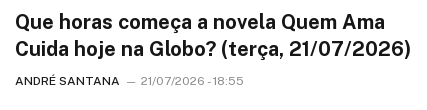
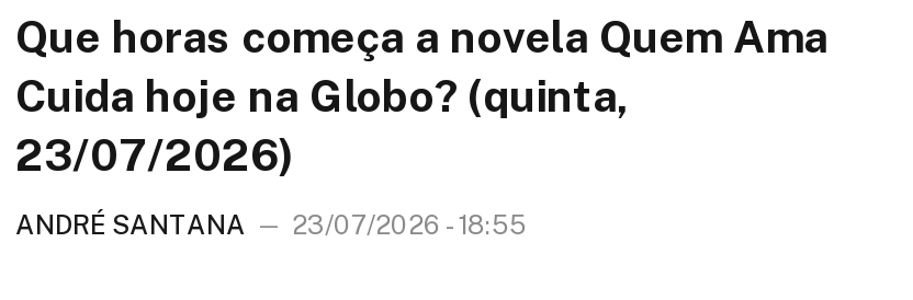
- Cuida hoje na Globo? (terça, 21/07/2026)
+ Cuida hoje na Globo? (quinta,
+ 23/07/2026)

- ANDRÉ SANTANA 21/07/2026 - 18:55
+ ANDRÉ SANTANA 23/07/2026 - 18:55
